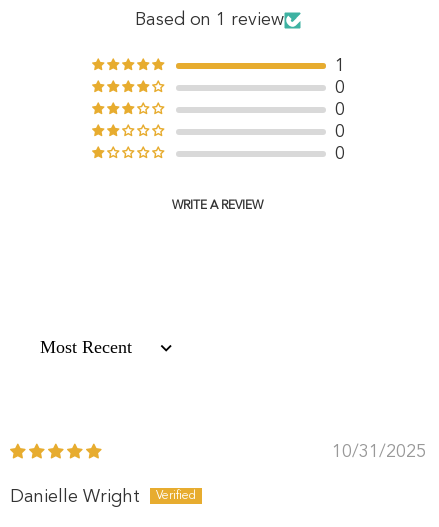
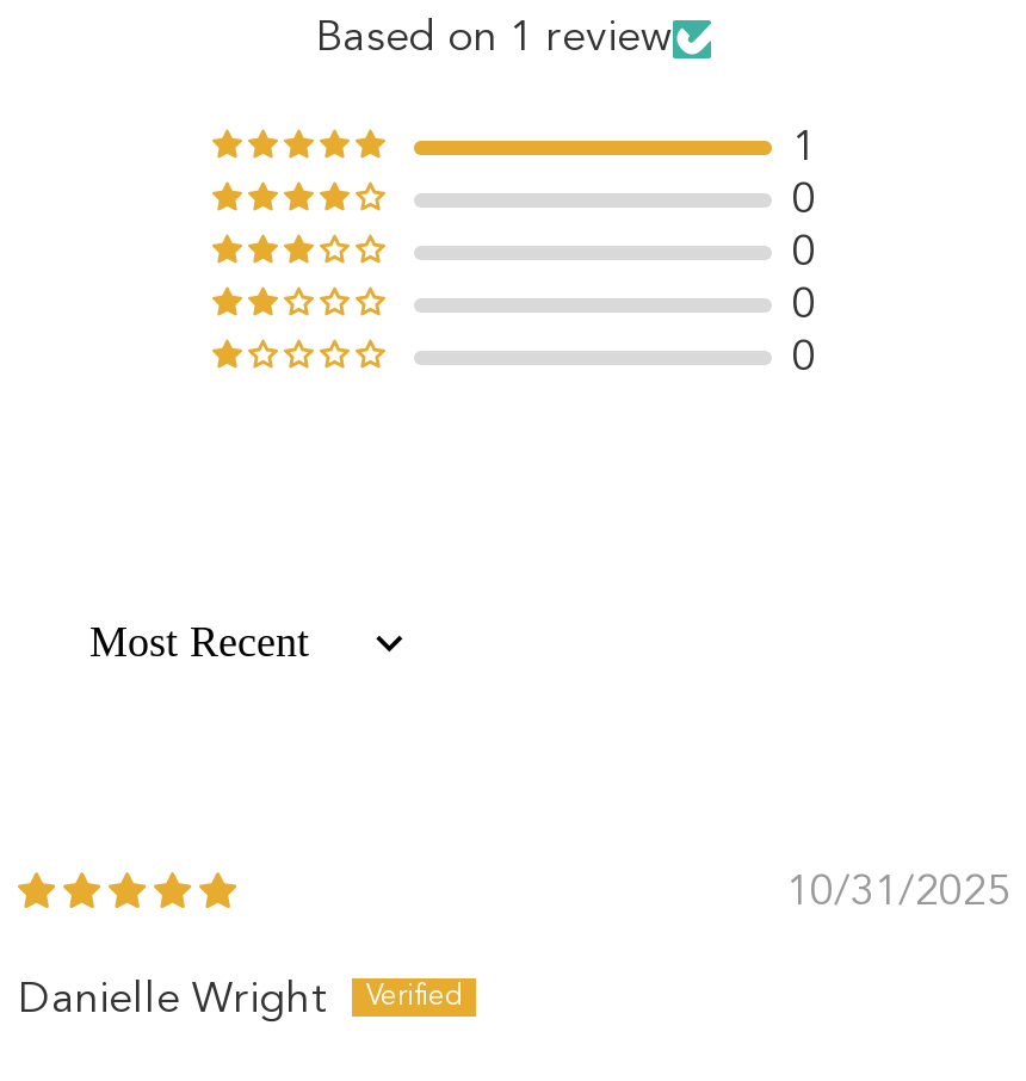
- WRITE A REVIEW
